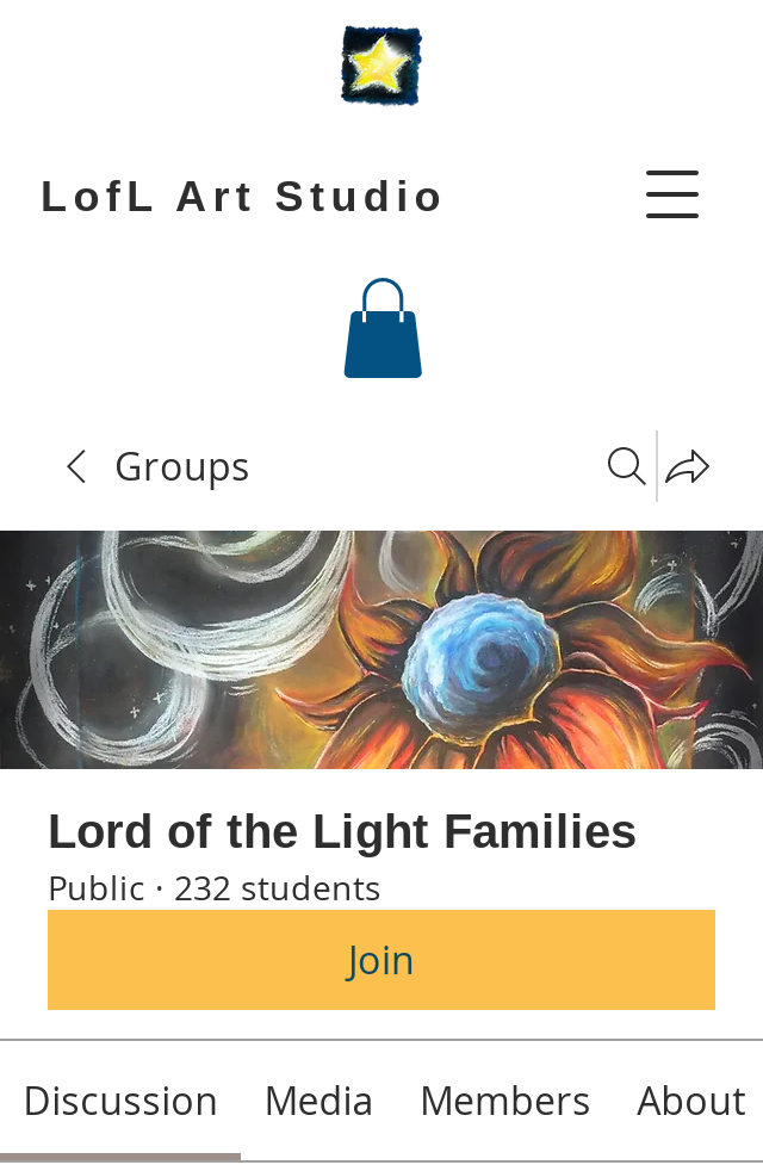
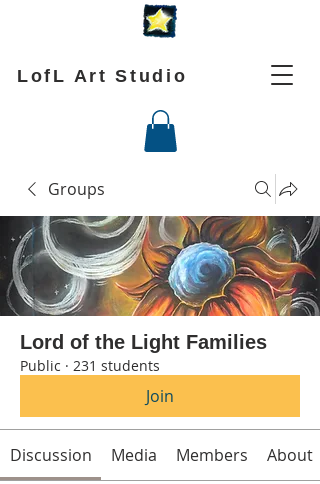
- Public · 232 students
+ Public · 231 students
